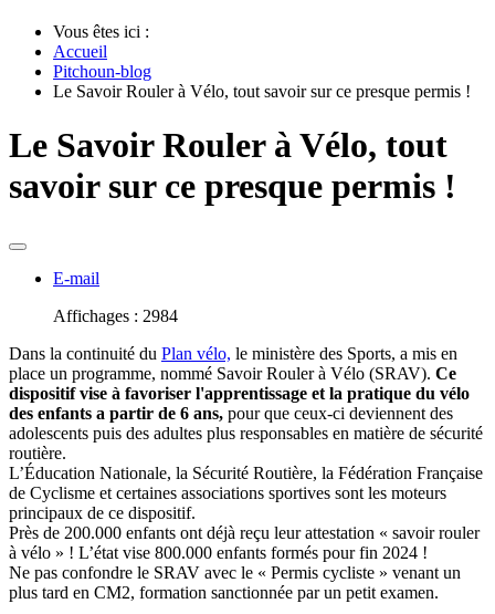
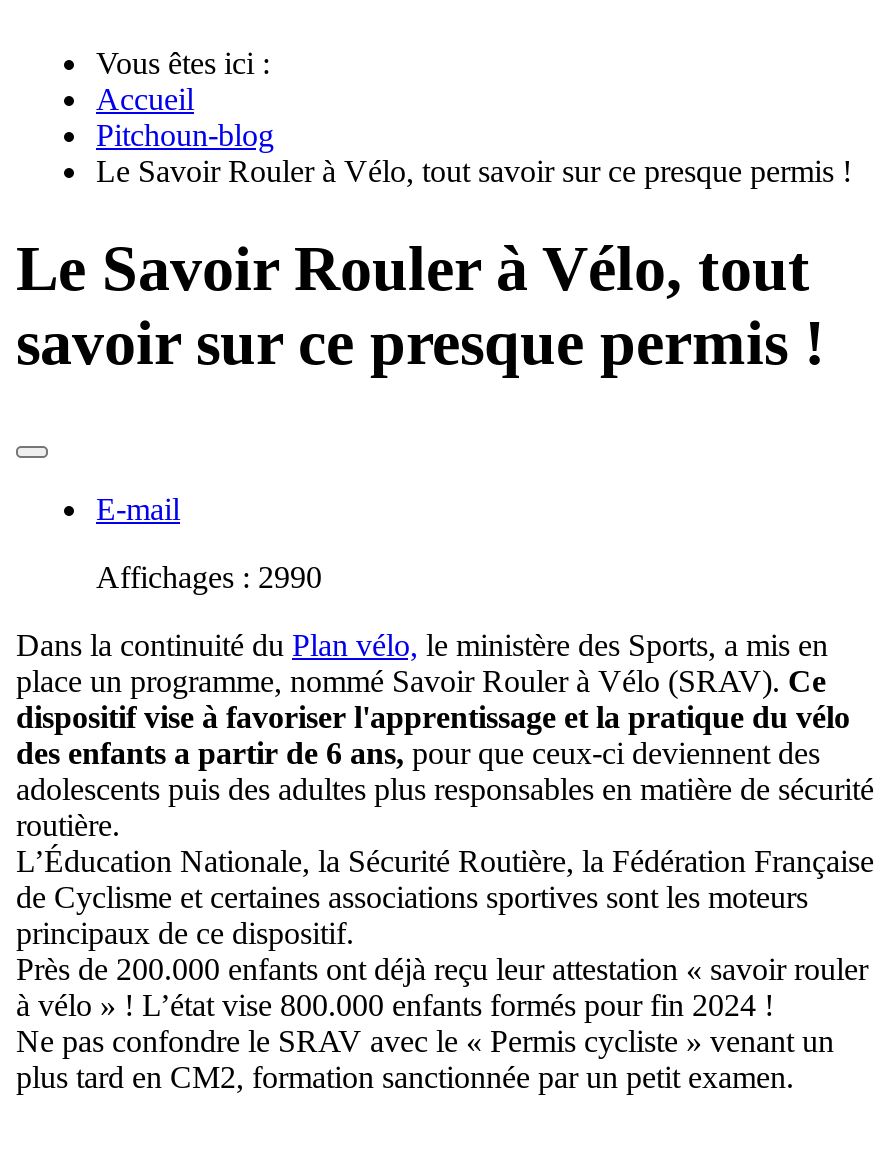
- Affichages : 2984
+ Affichages : 2990
